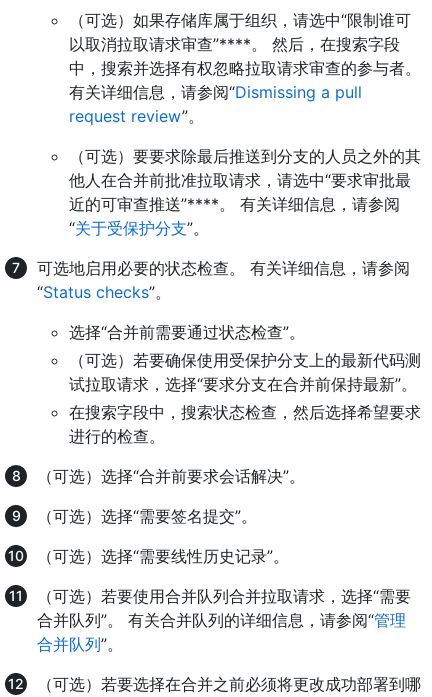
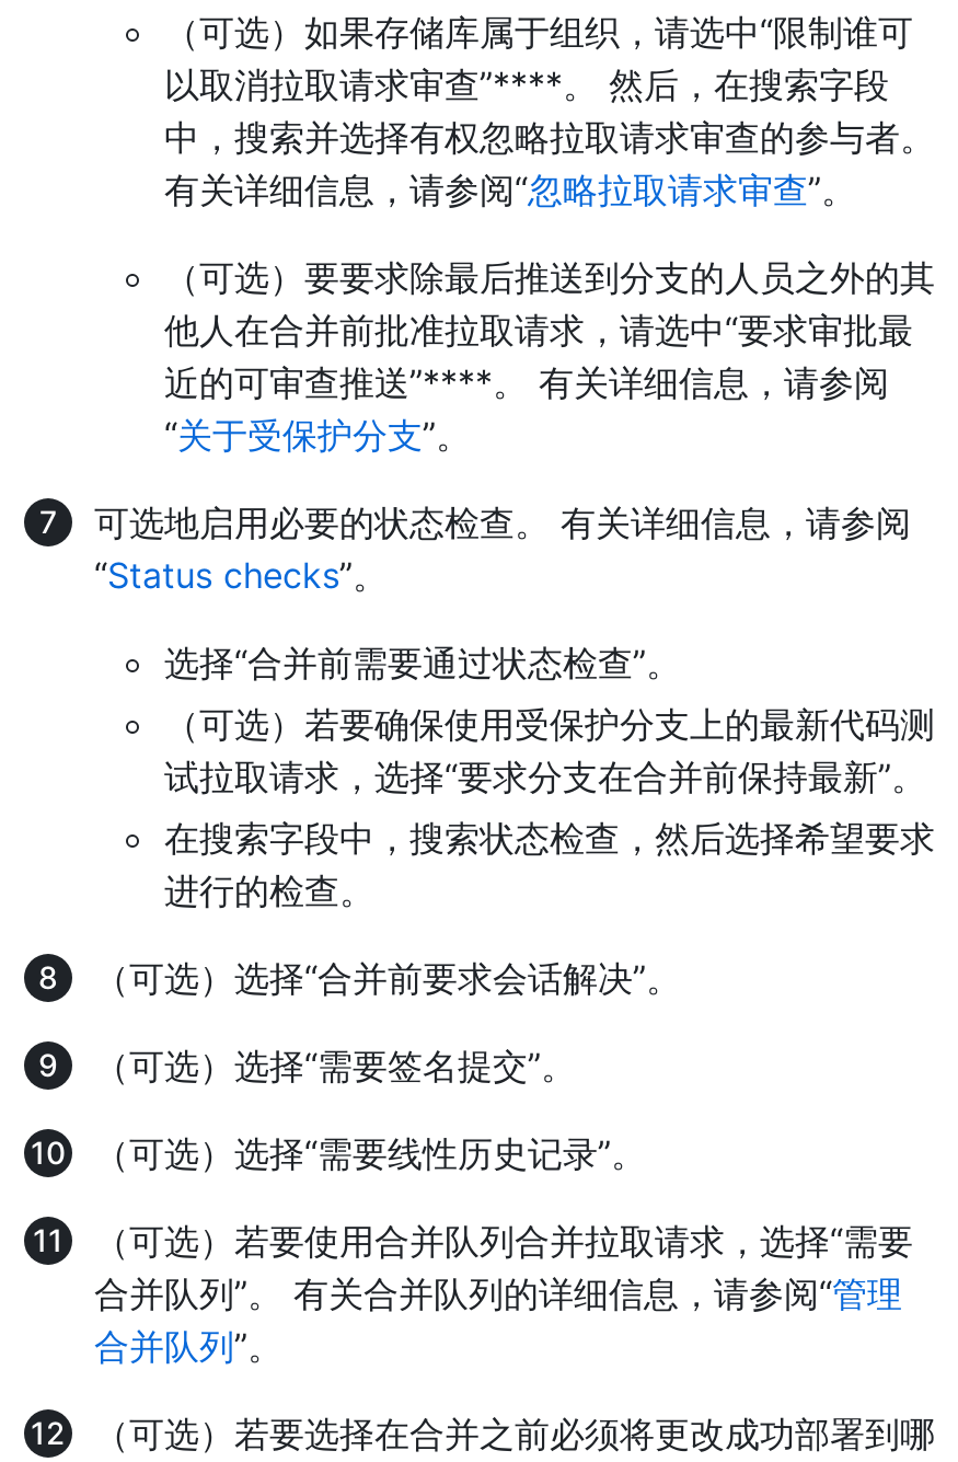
- 有关详细信息，请参阅“Dismissing a pull
- request review”。
+ 有关详细信息，请参阅“忽略拉取请求审查”。
